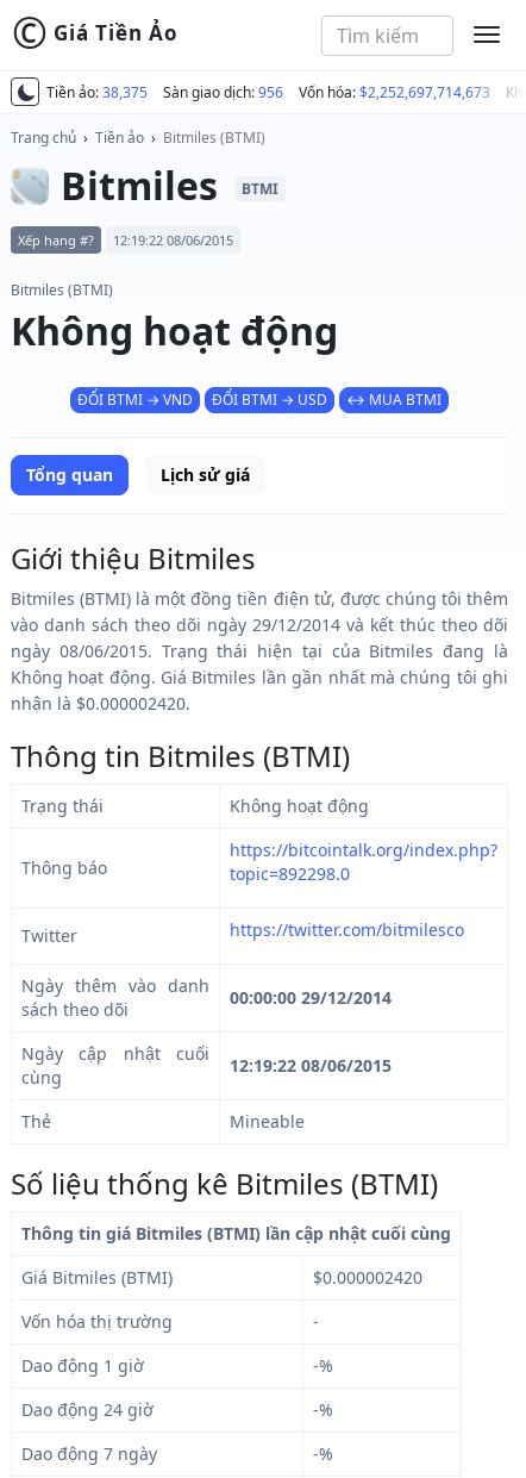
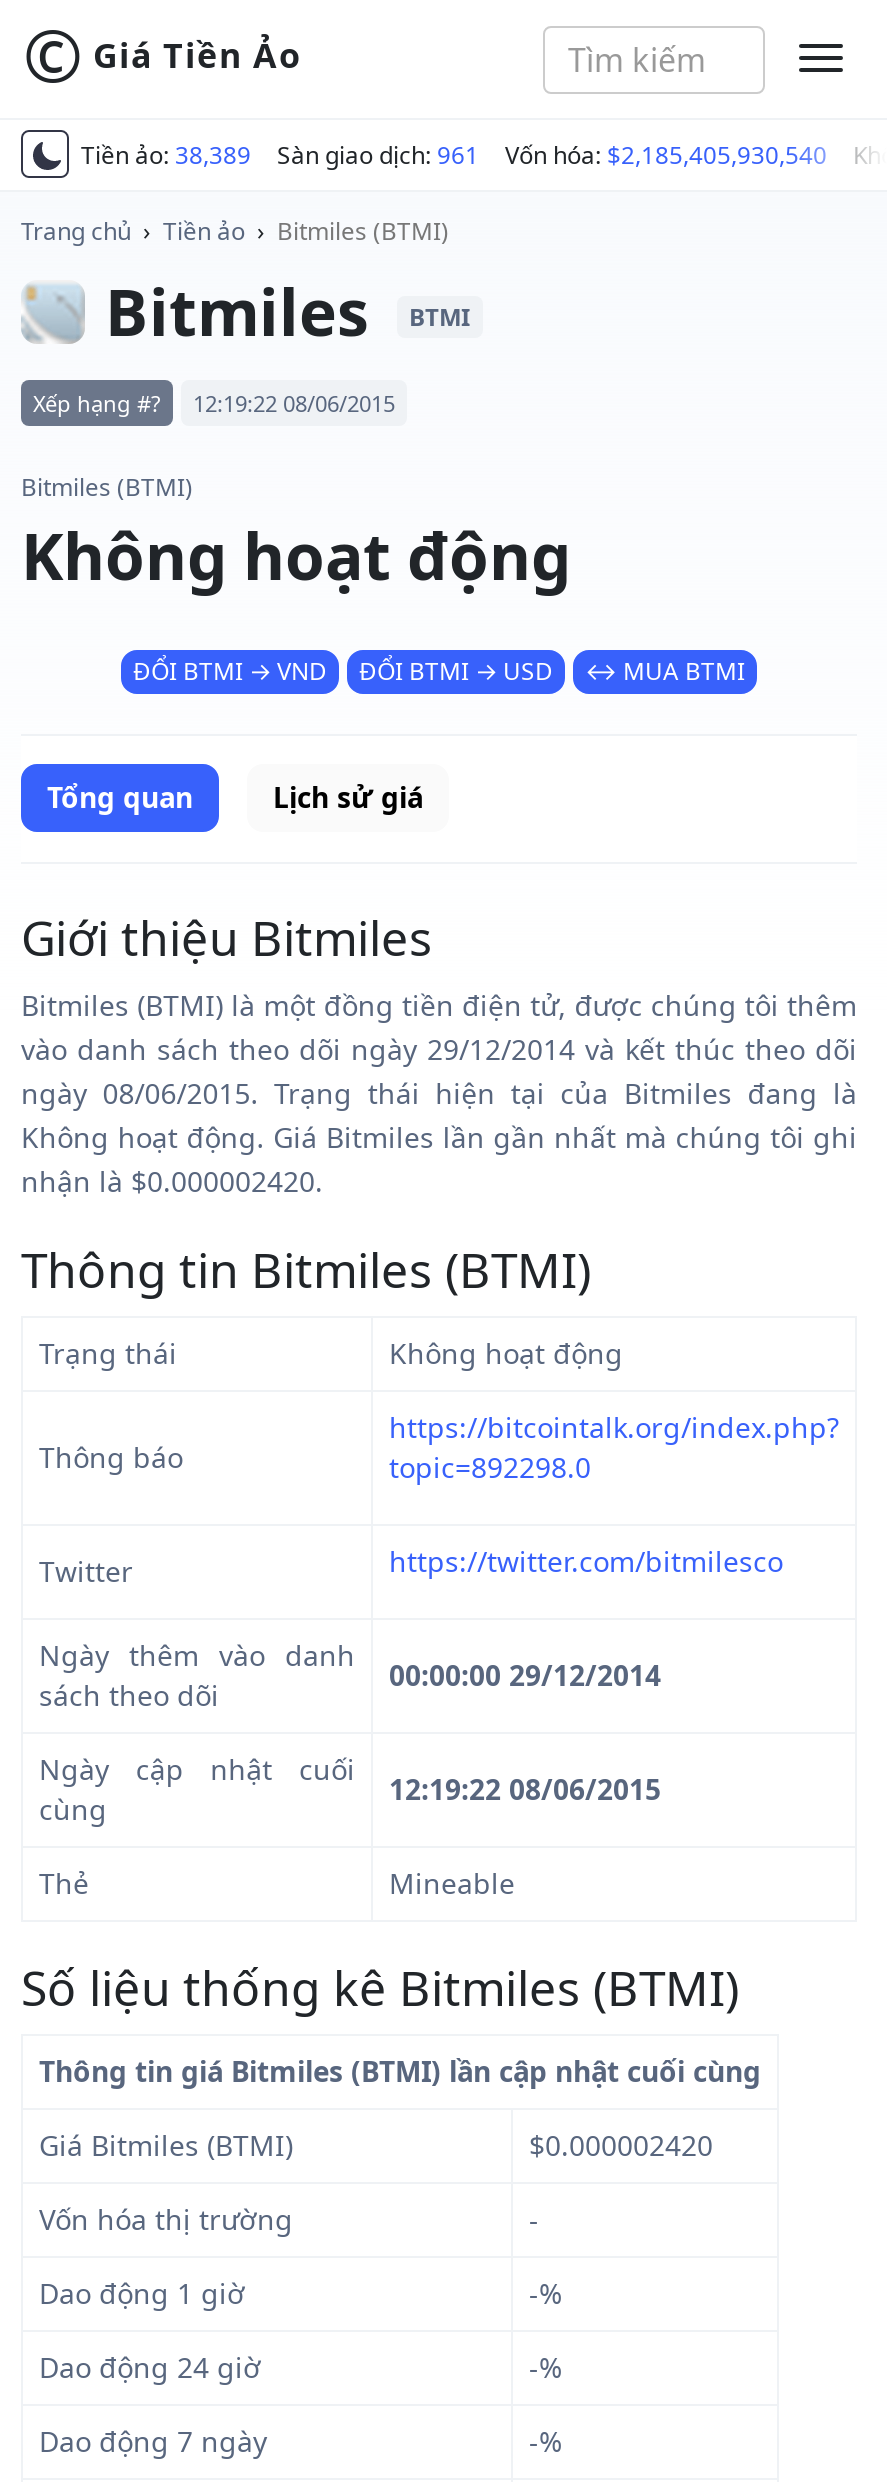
- Tiền ảo: 38,375
+ Tiền ảo: 38,389

- Sàn giao dịch: 956
+ Sàn giao dịch: 961

- Vốn hóa: $2,252,697,714,673
+ Vốn hóa: $2,185,405,930,540
